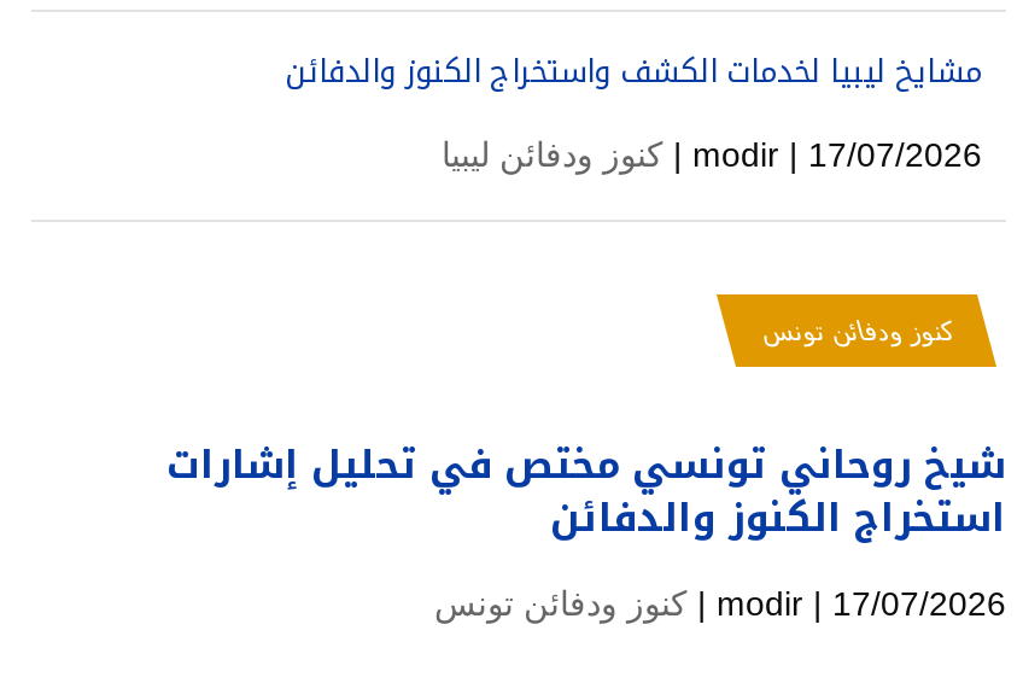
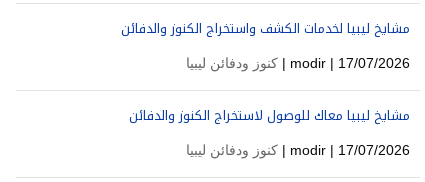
- كنوز ودفائن تونس
- شيخ روحاني تونسي مختص في تحليل إشارات
- استخراج الكنوز والدفائن
+ مشايخ ليبيا معاك للوصول لاستخراج الكنوز والدفائن

- كنوز ودفائن تونس
+ كنوز ودفائن ليبيا
